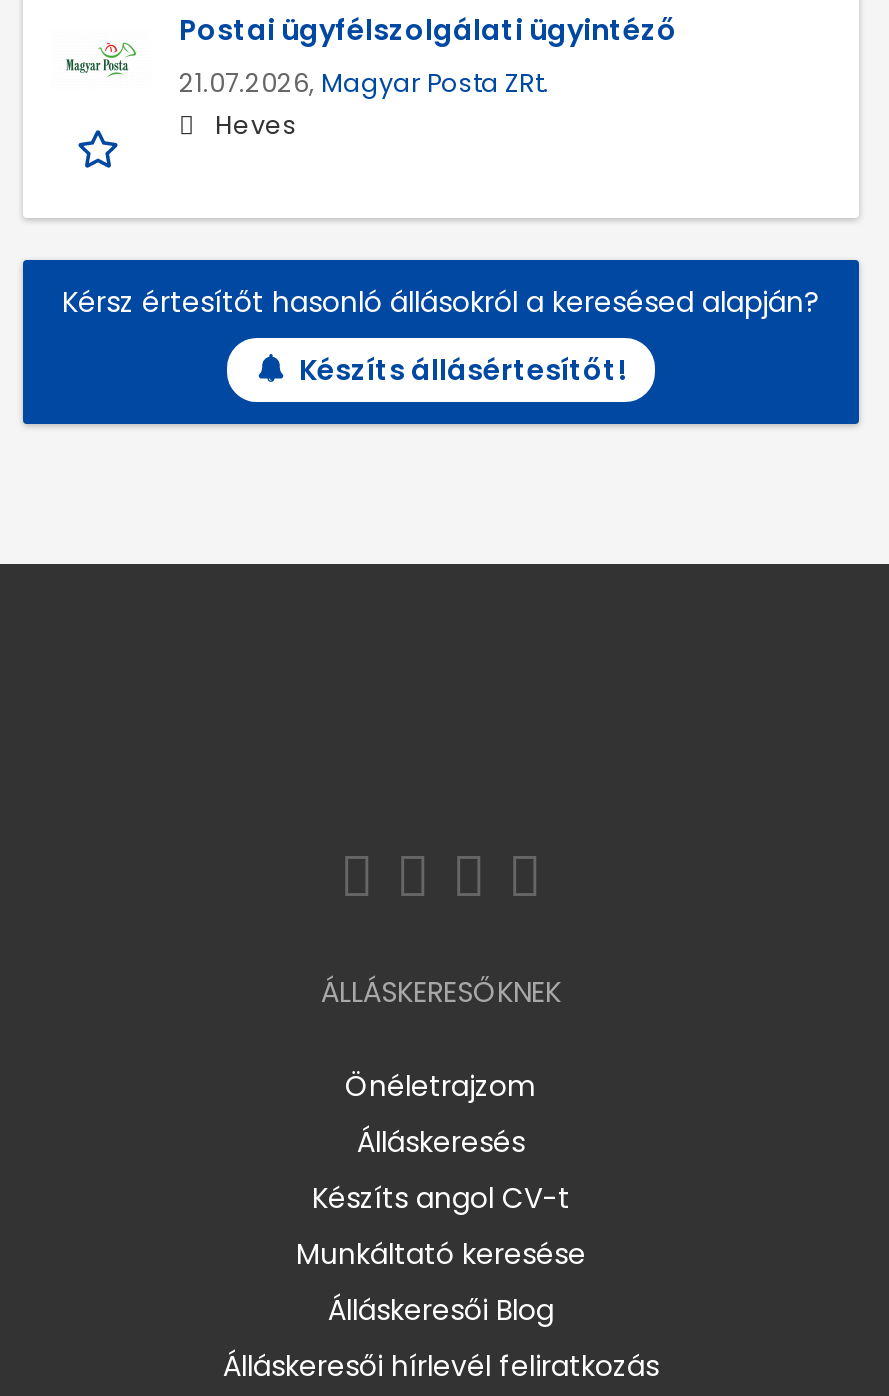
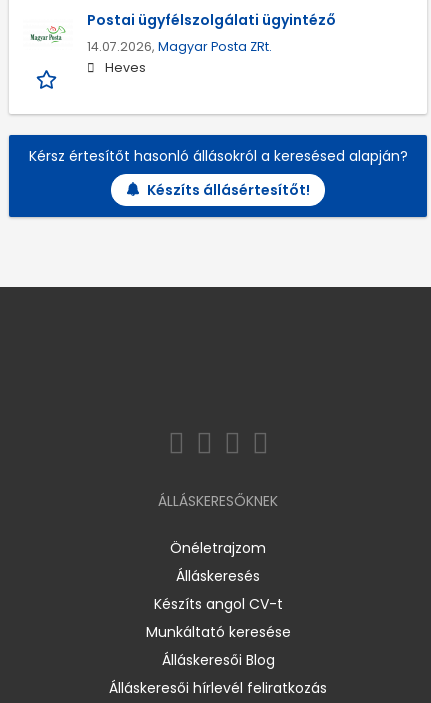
- 21.07.2026, Magyar Posta ZRt.
+ 14.07.2026, Magyar Posta ZRt.
